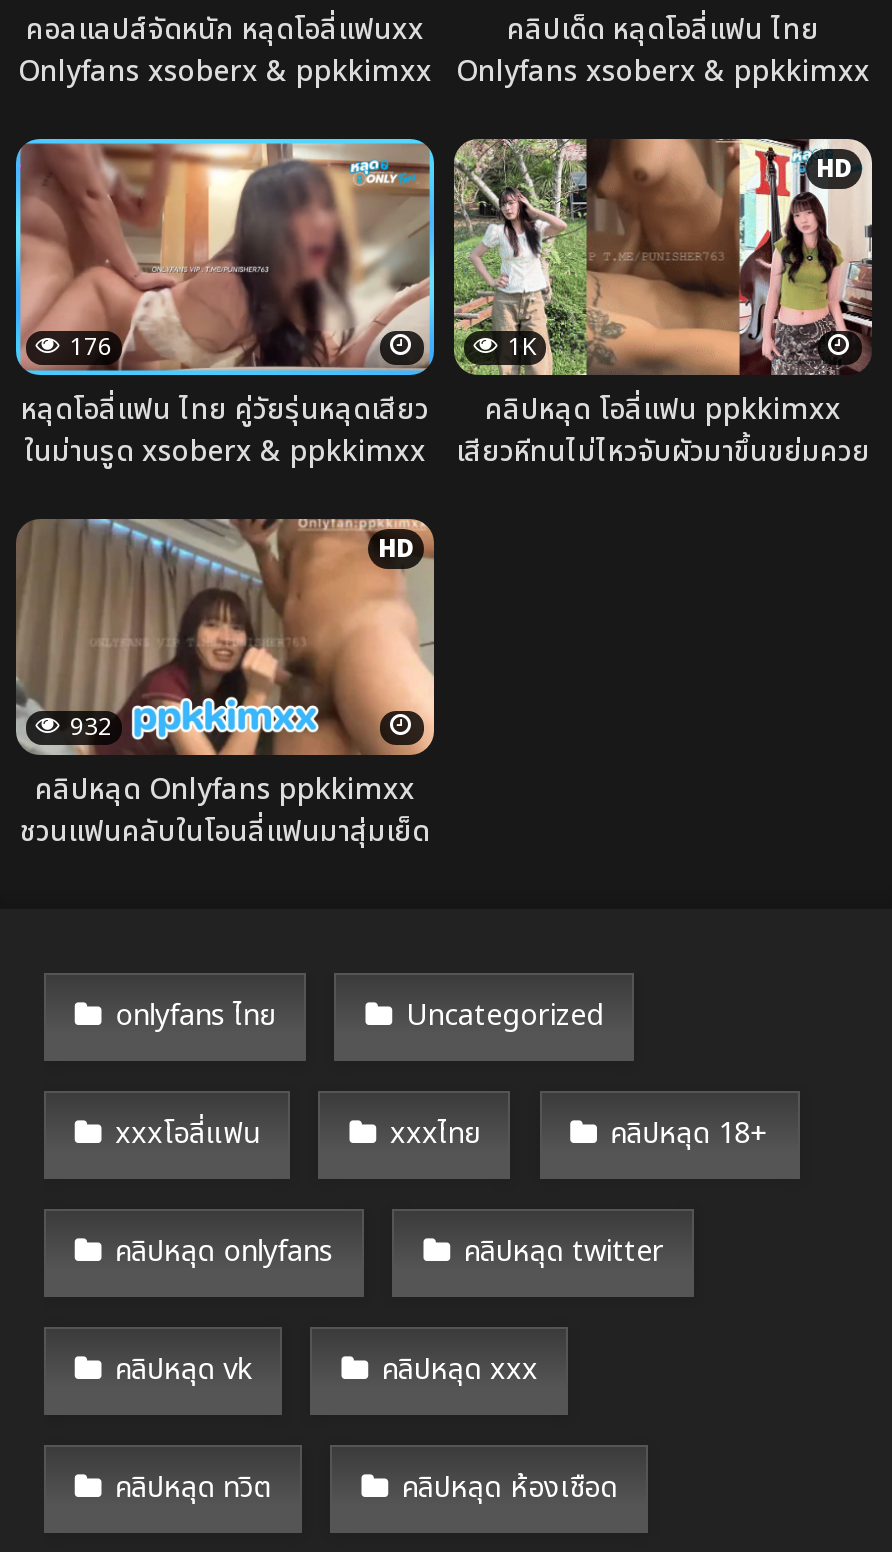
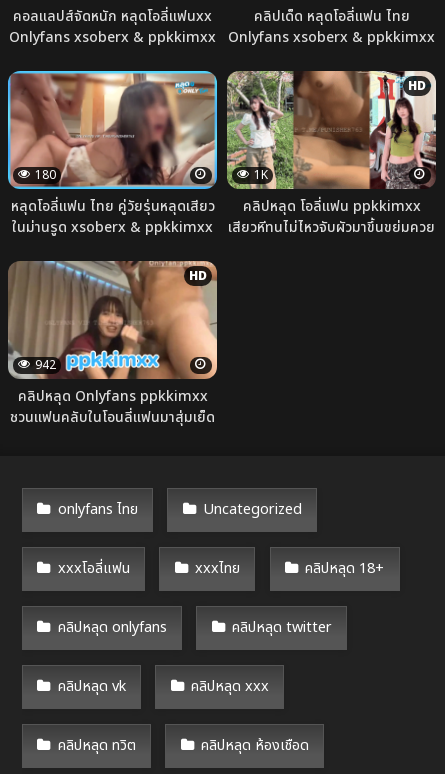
- 176
+ 180

- 932
+ 942
